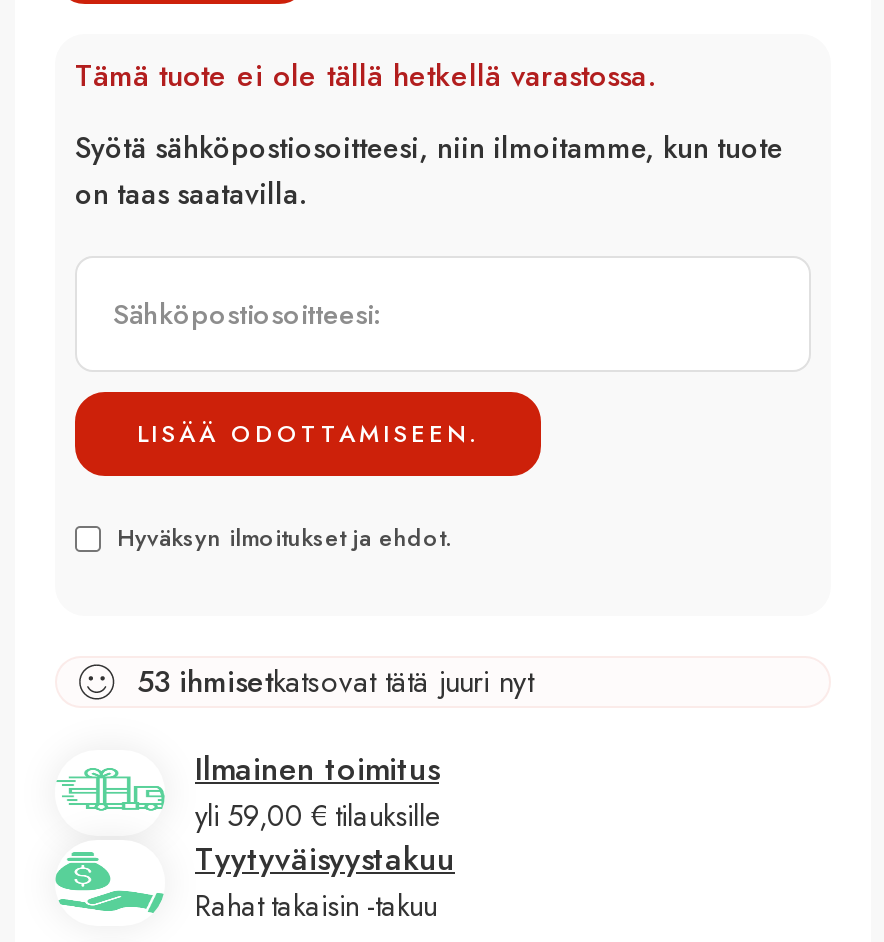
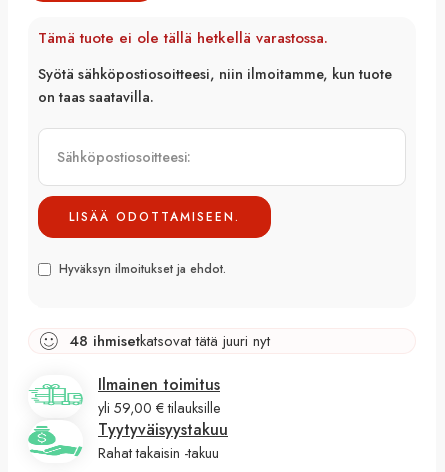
- 53 ihmisetkatsovat tätä juuri nyt
+ 48 ihmisetkatsovat tätä juuri nyt
